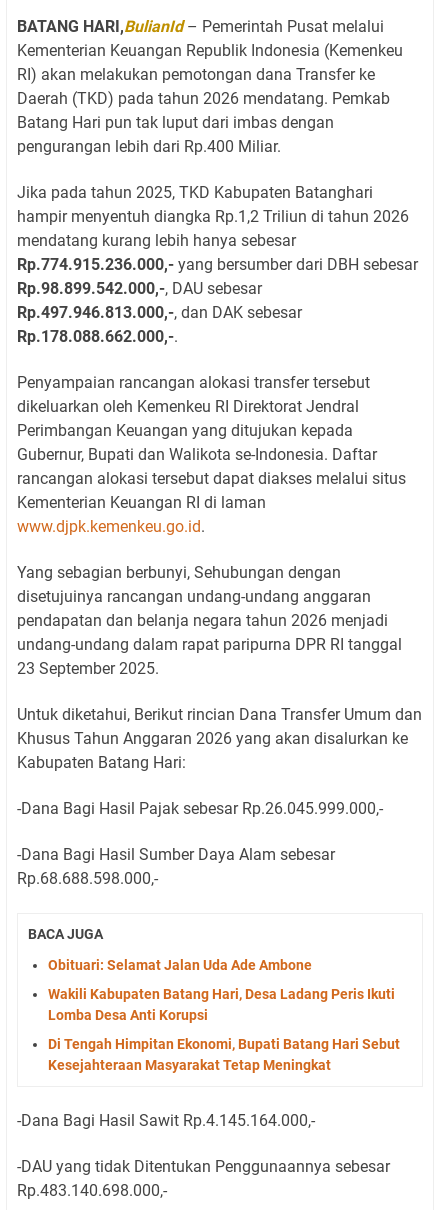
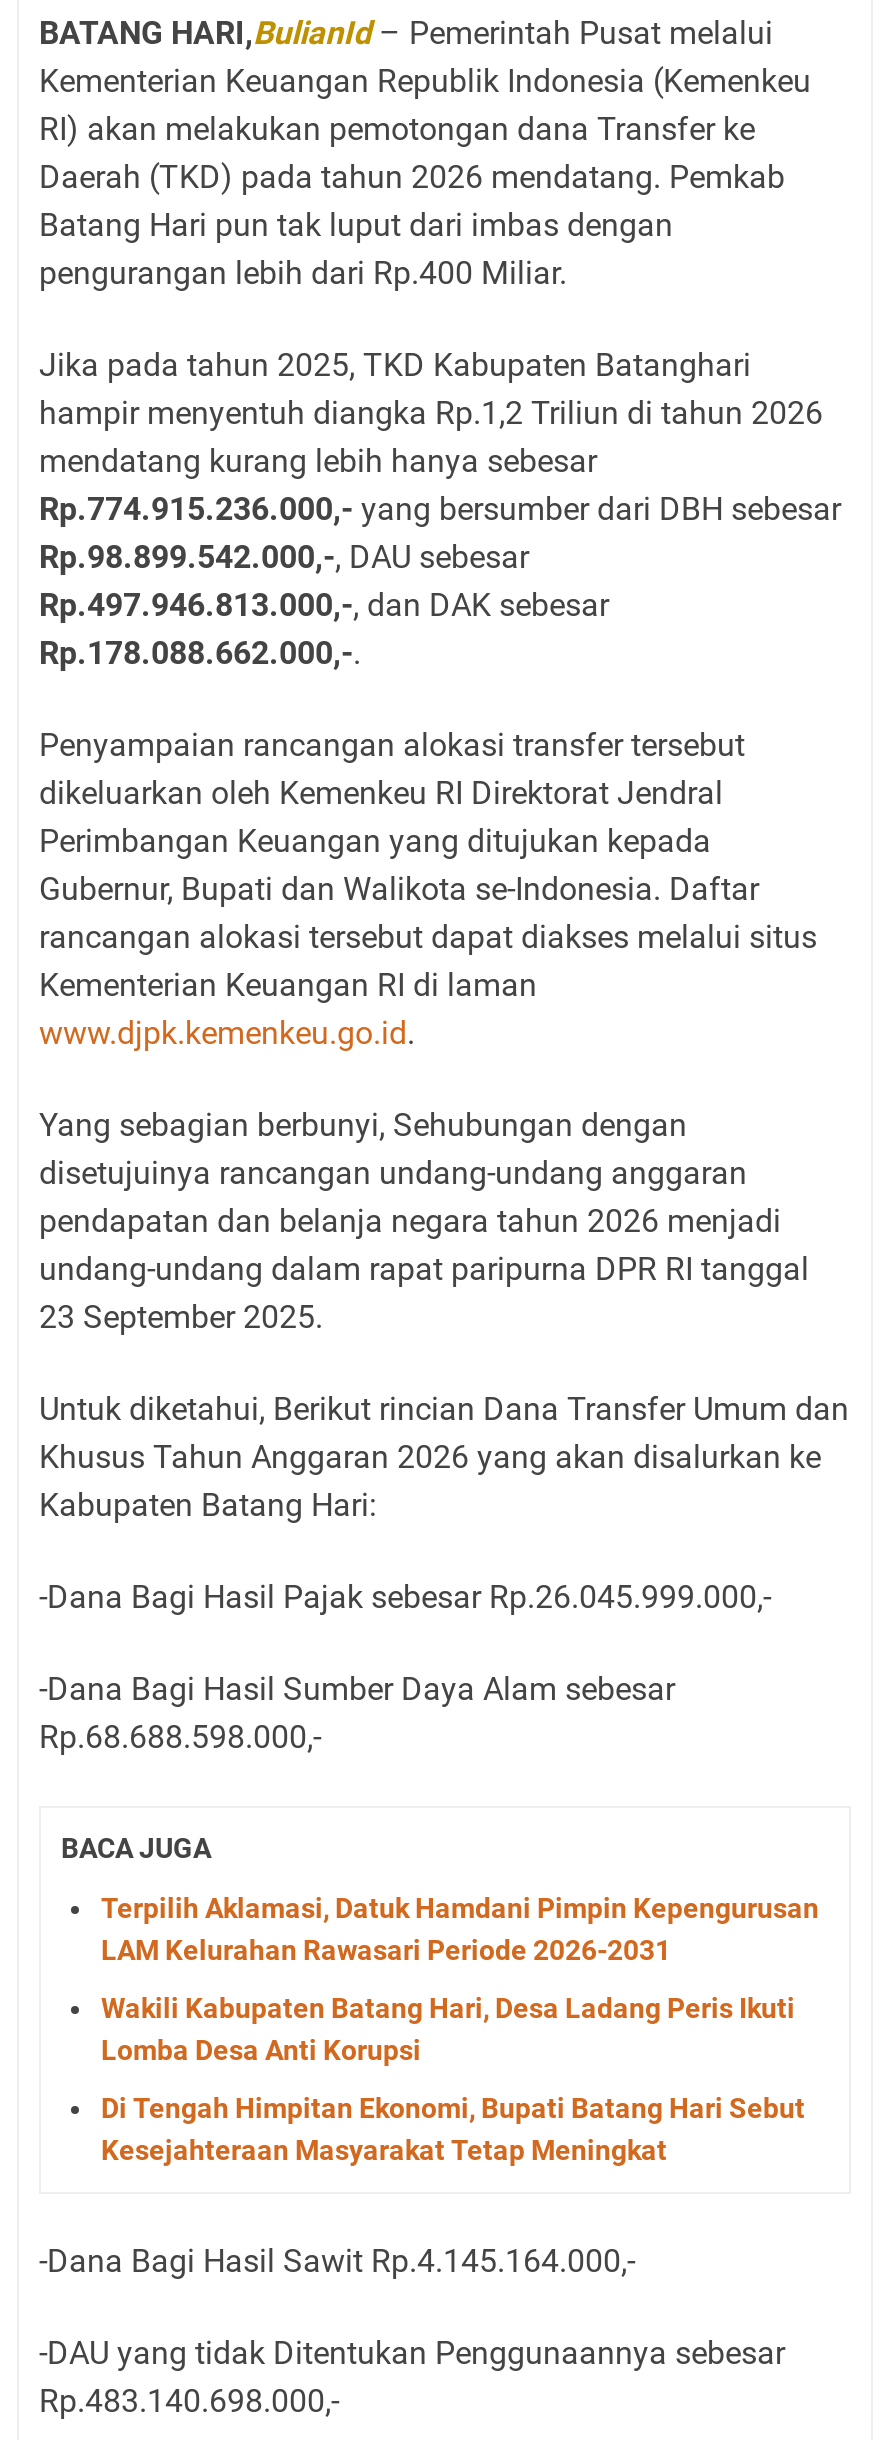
- Obituari: Selamat Jalan Uda Ade Ambone
+ Terpilih Aklamasi, Datuk Hamdani Pimpin Kepengurusan
+ LAM Kelurahan Rawasari Periode 2026-2031
